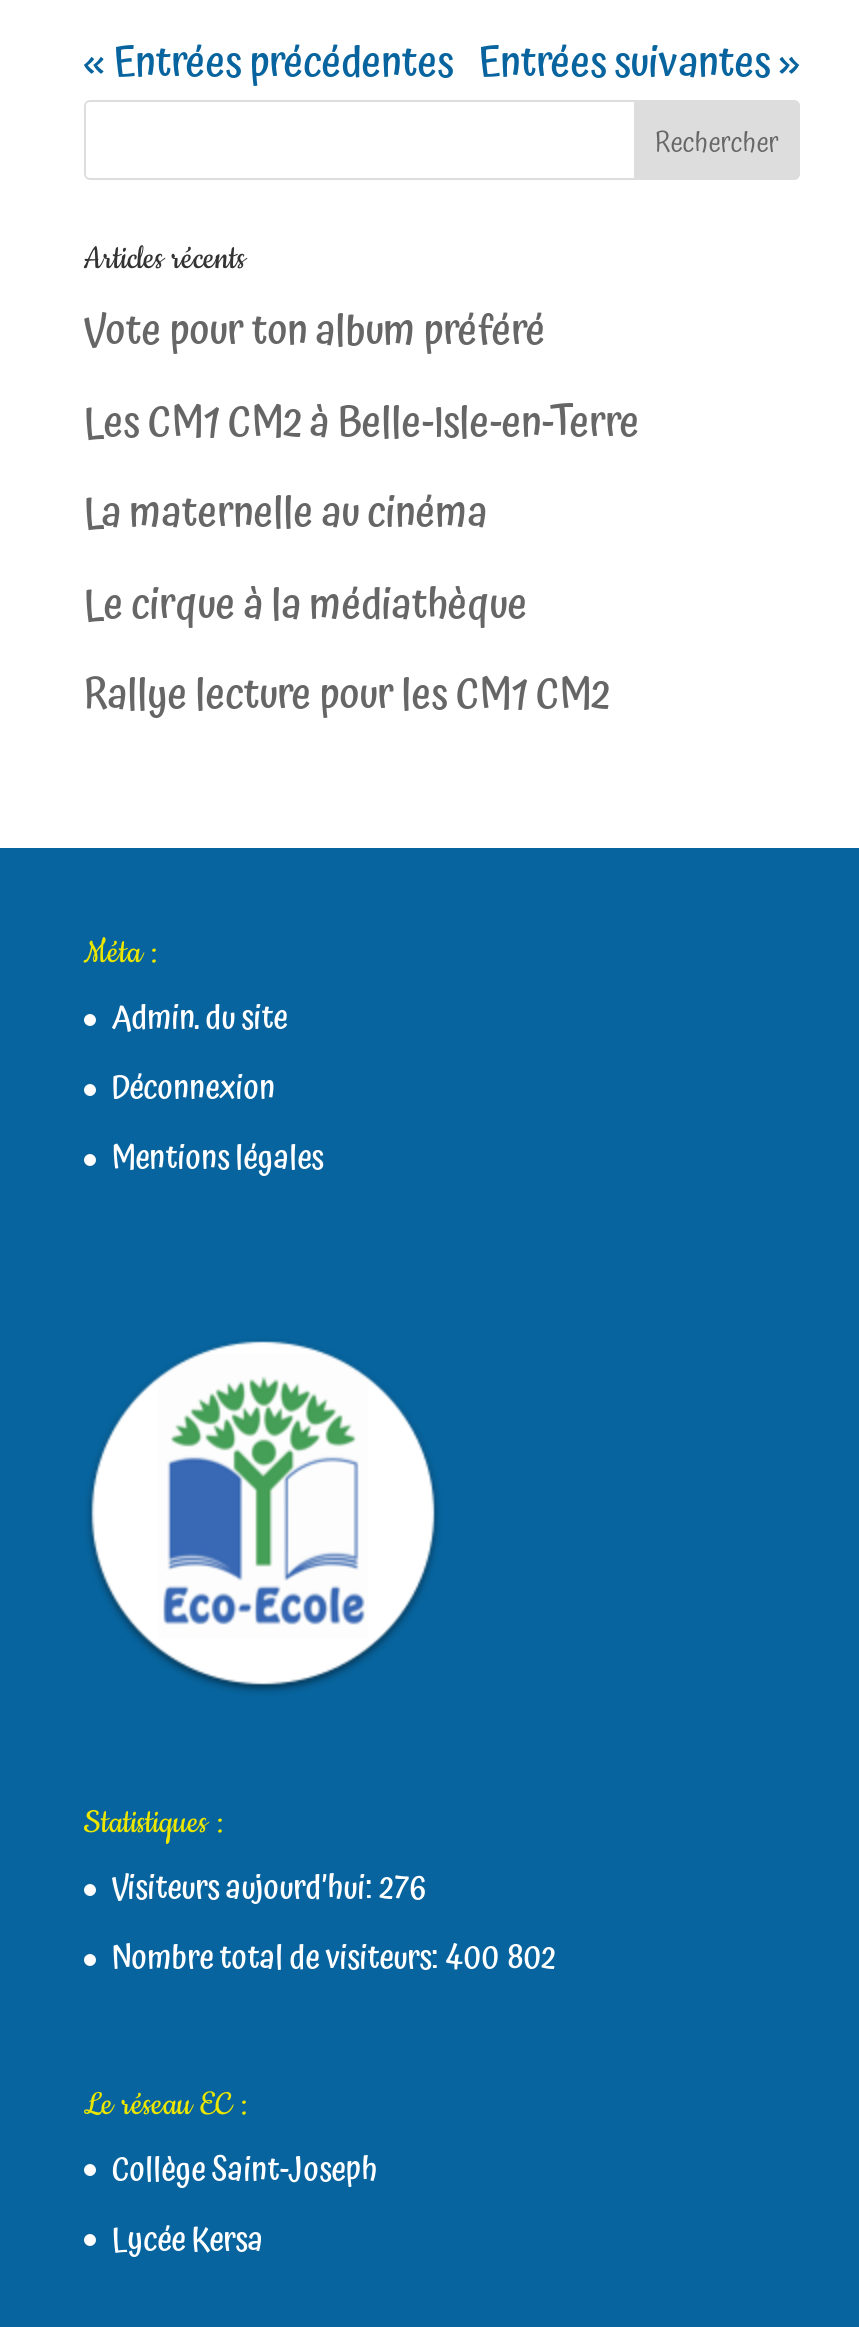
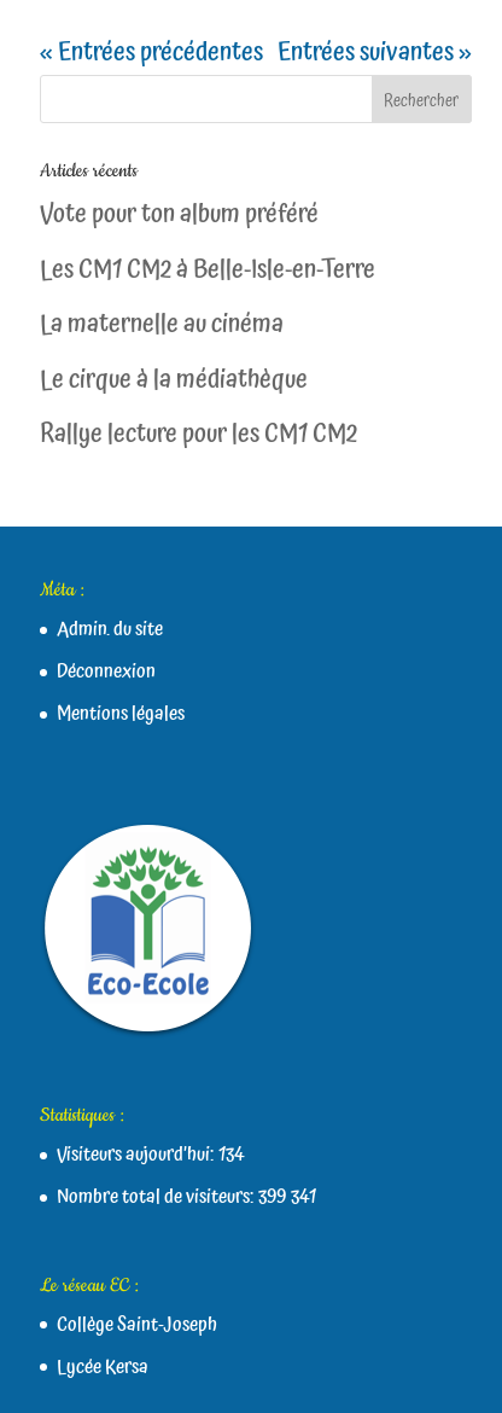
- Visiteurs aujourd’hui:276
+ Visiteurs aujourd’hui:134

- Nombre total de visiteurs: 400 802
+ Nombre total de visiteurs: 399 341
